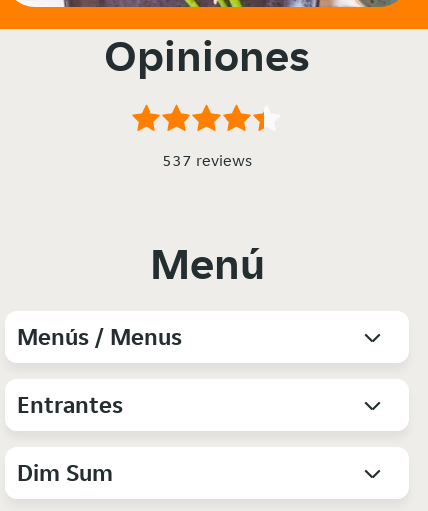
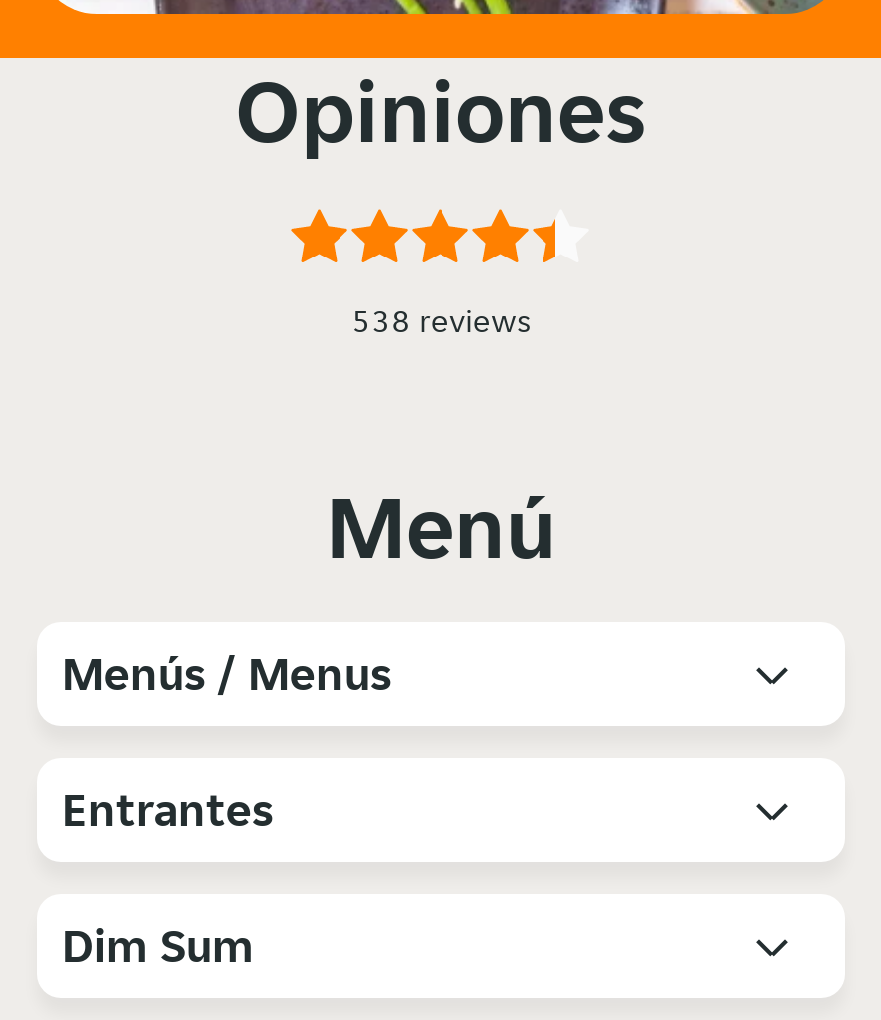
- 537 reviews
+ 538 reviews
